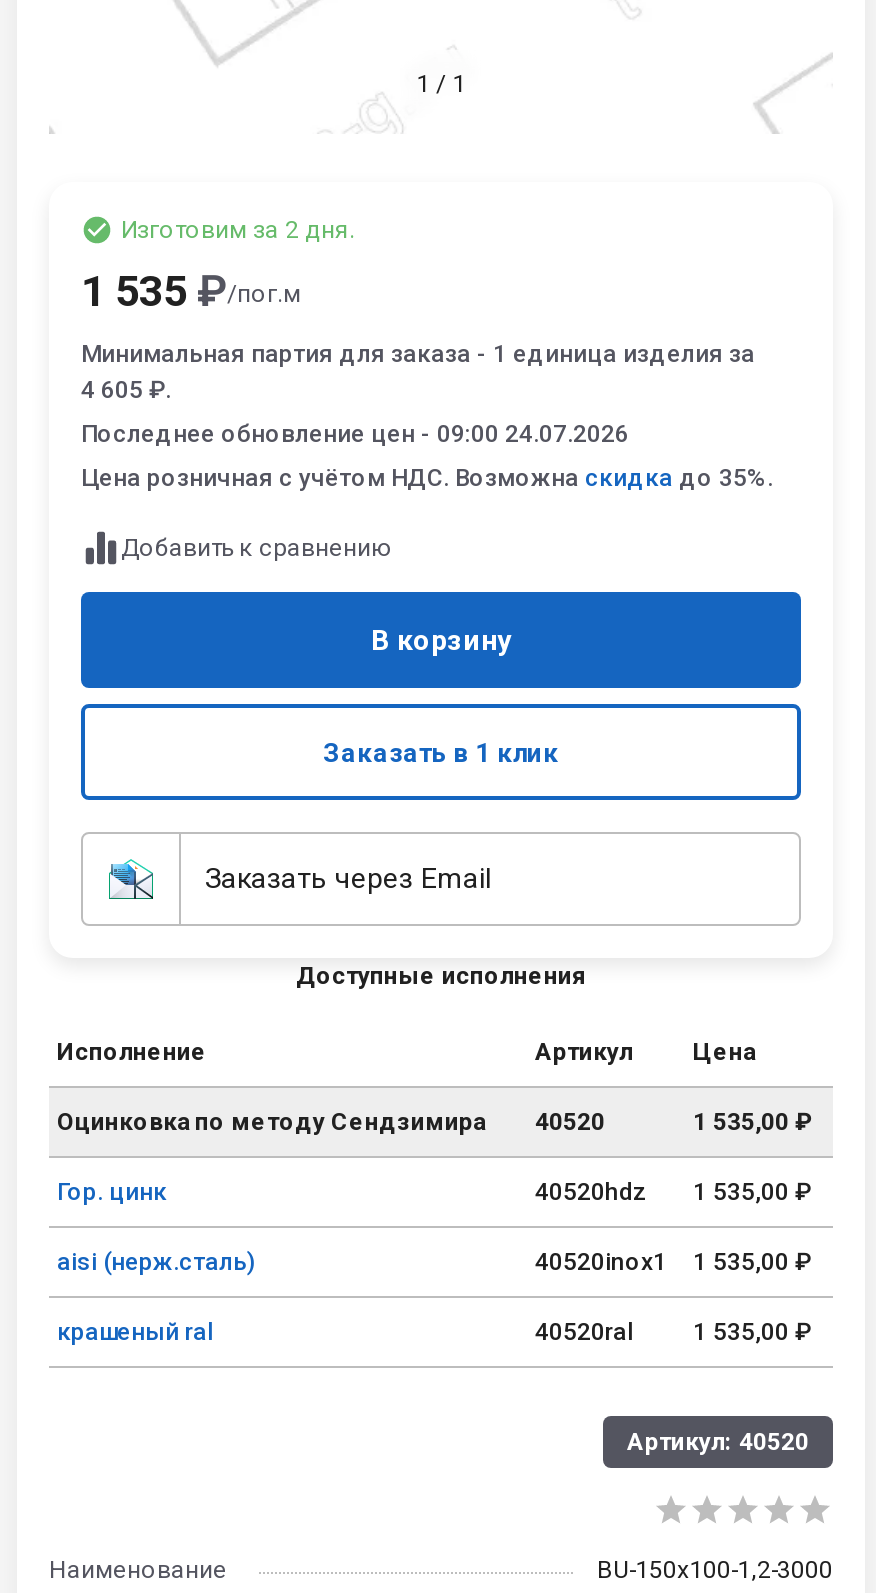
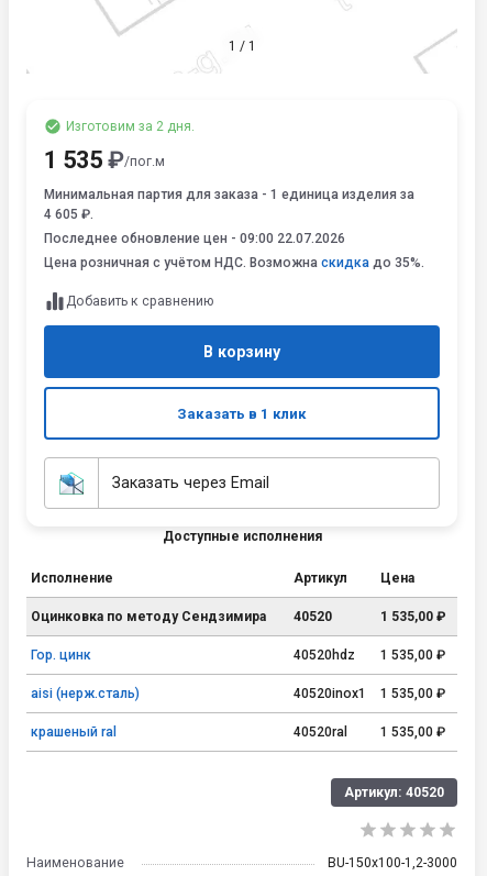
- Последнее обновление цен - 09:00 24.07.2026
+ Последнее обновление цен - 09:00 22.07.2026
